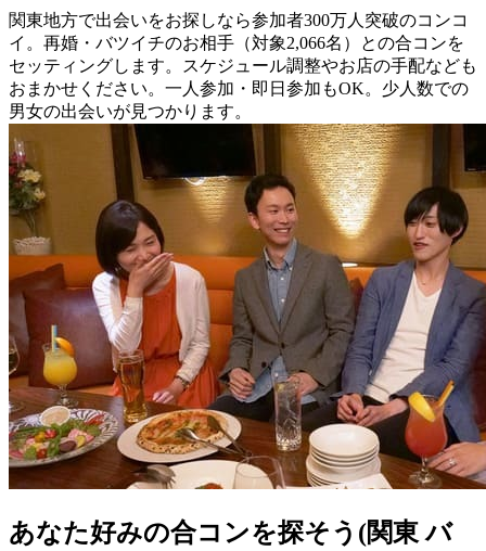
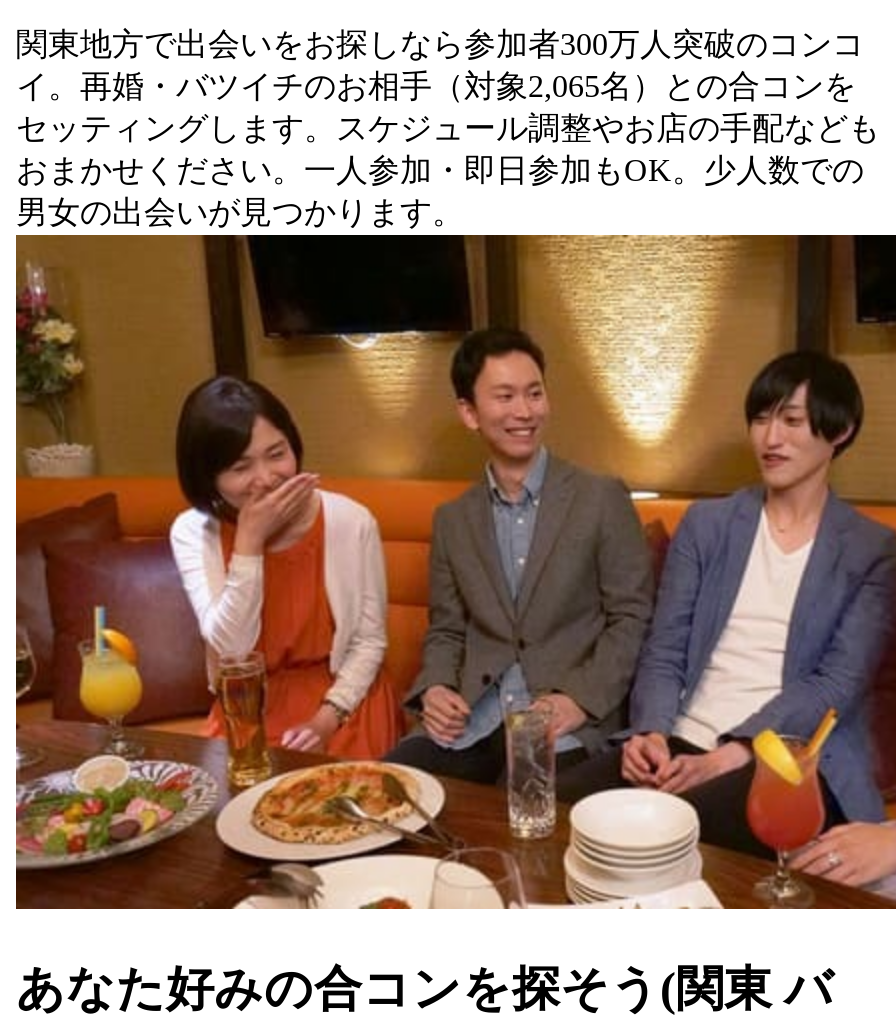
- イ。再婚・バツイチのお相手（対象2,066名）との合コンを
+ イ。再婚・バツイチのお相手（対象2,065名）との合コンを
